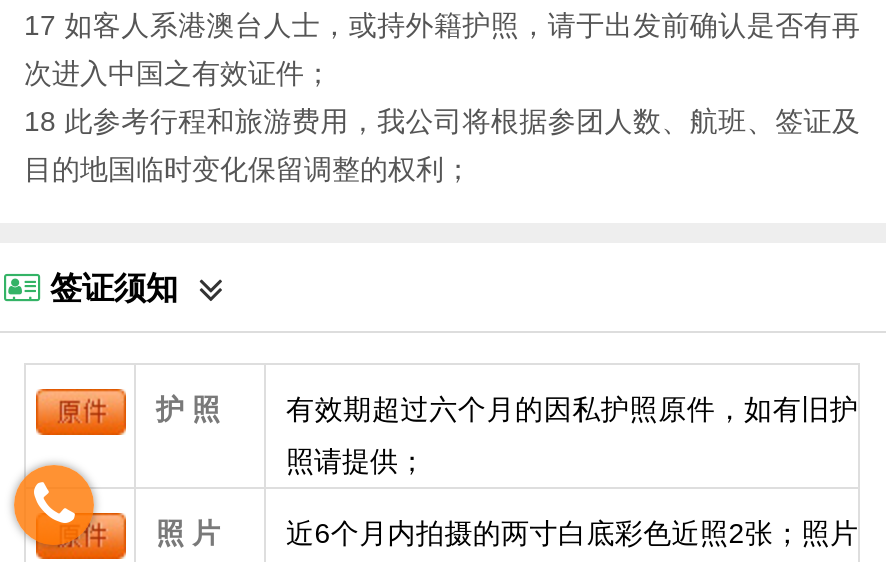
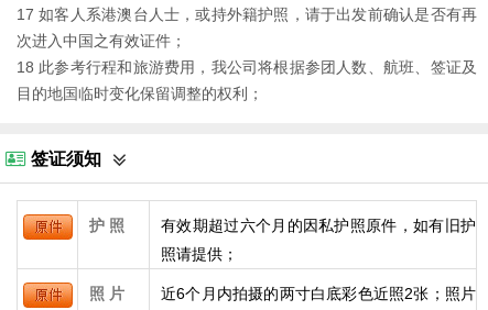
- [image]
+ [image]
